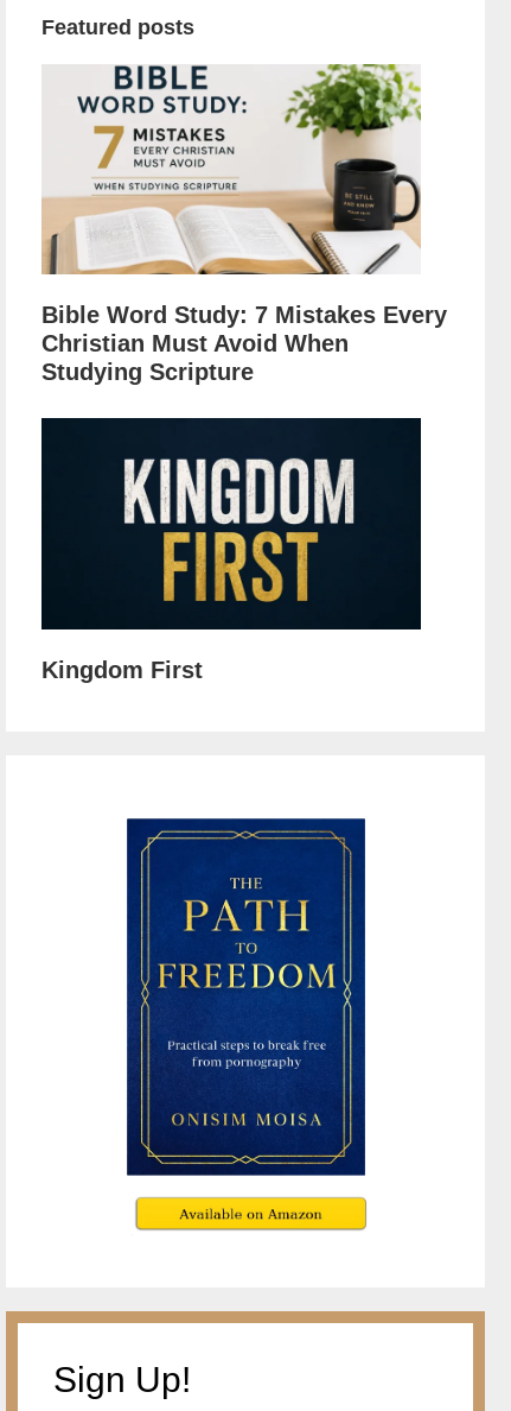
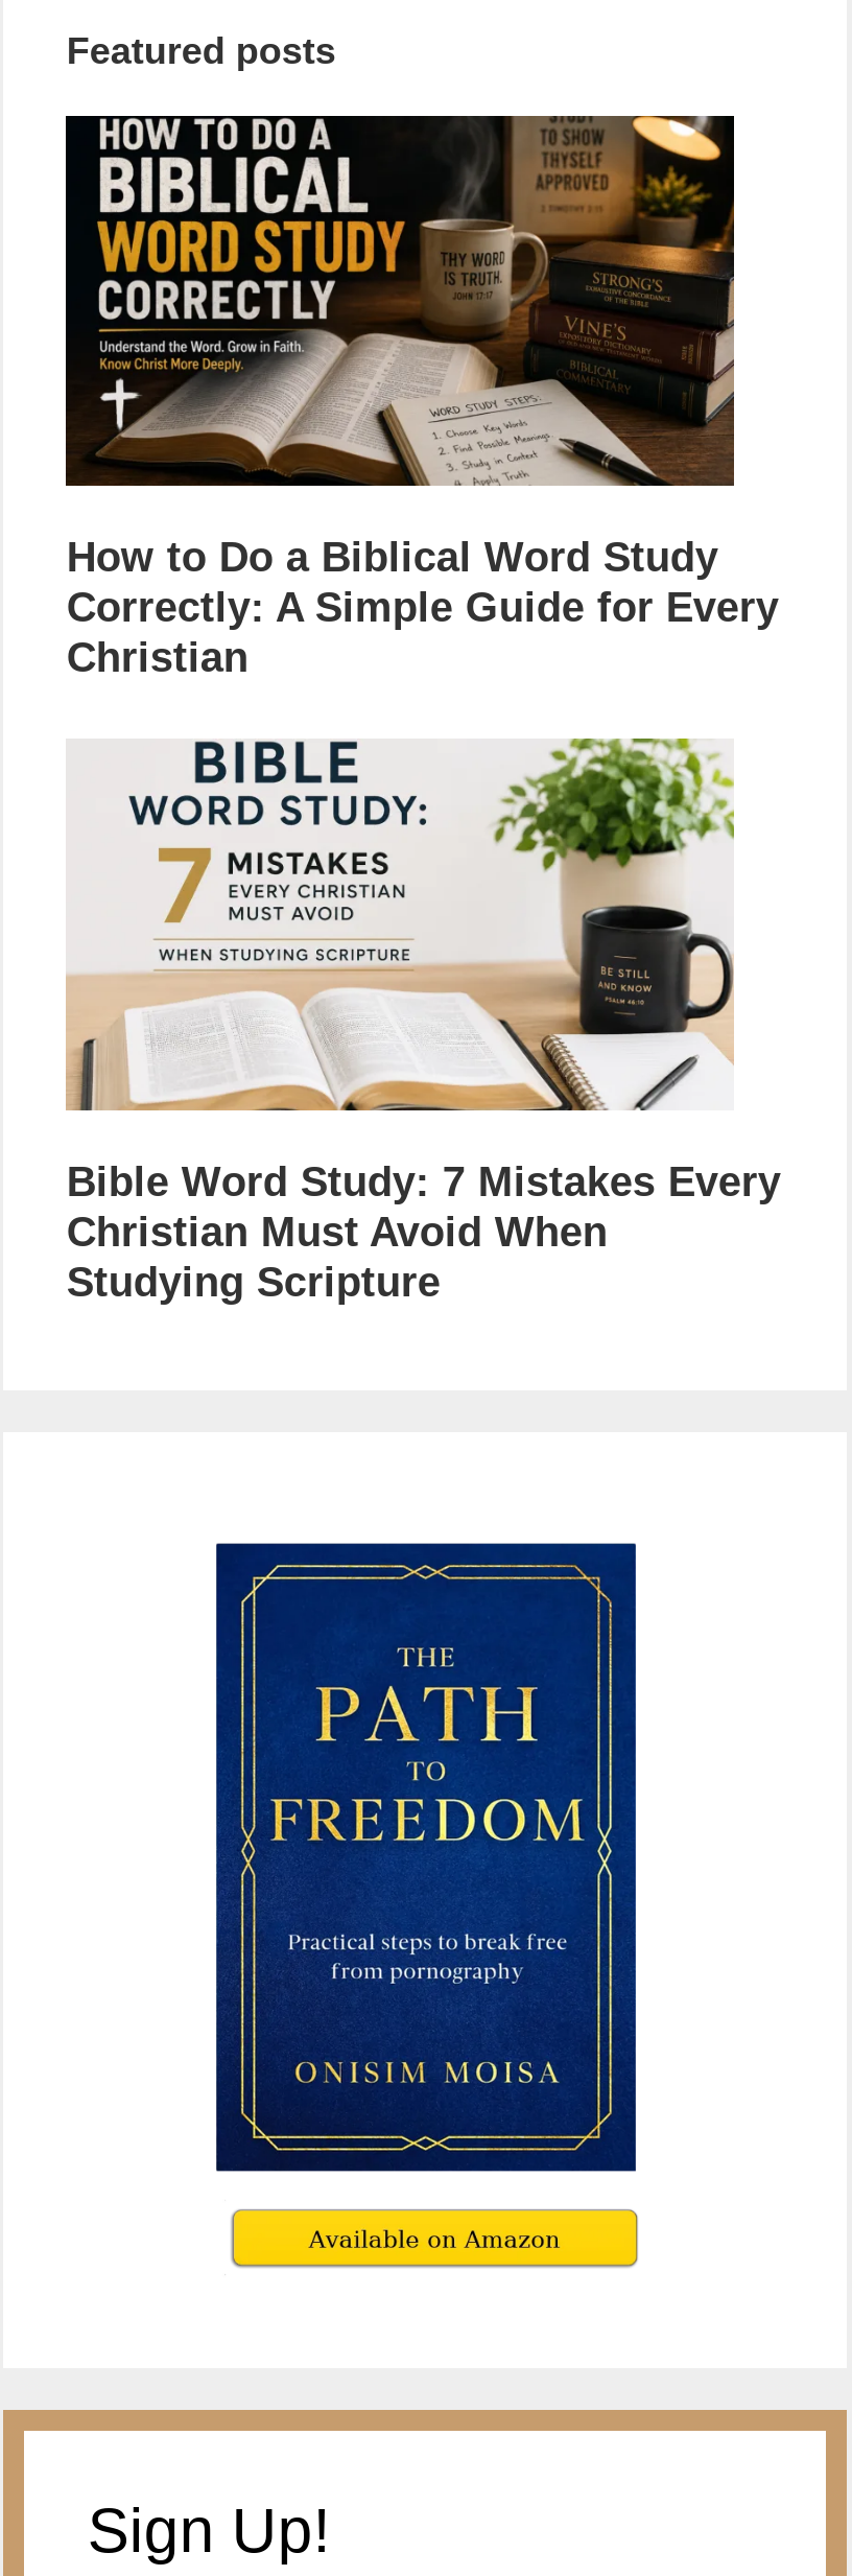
+ [image]
+ How to Do a Biblical Word Study
+ Correctly: A Simple Guide for Every
+ Christian

moved down: [image] | Bible Word Study: 7 Mistakes Every | Christian Must Avoid When | Studying Scripture

- [image]
- Kingdom First
